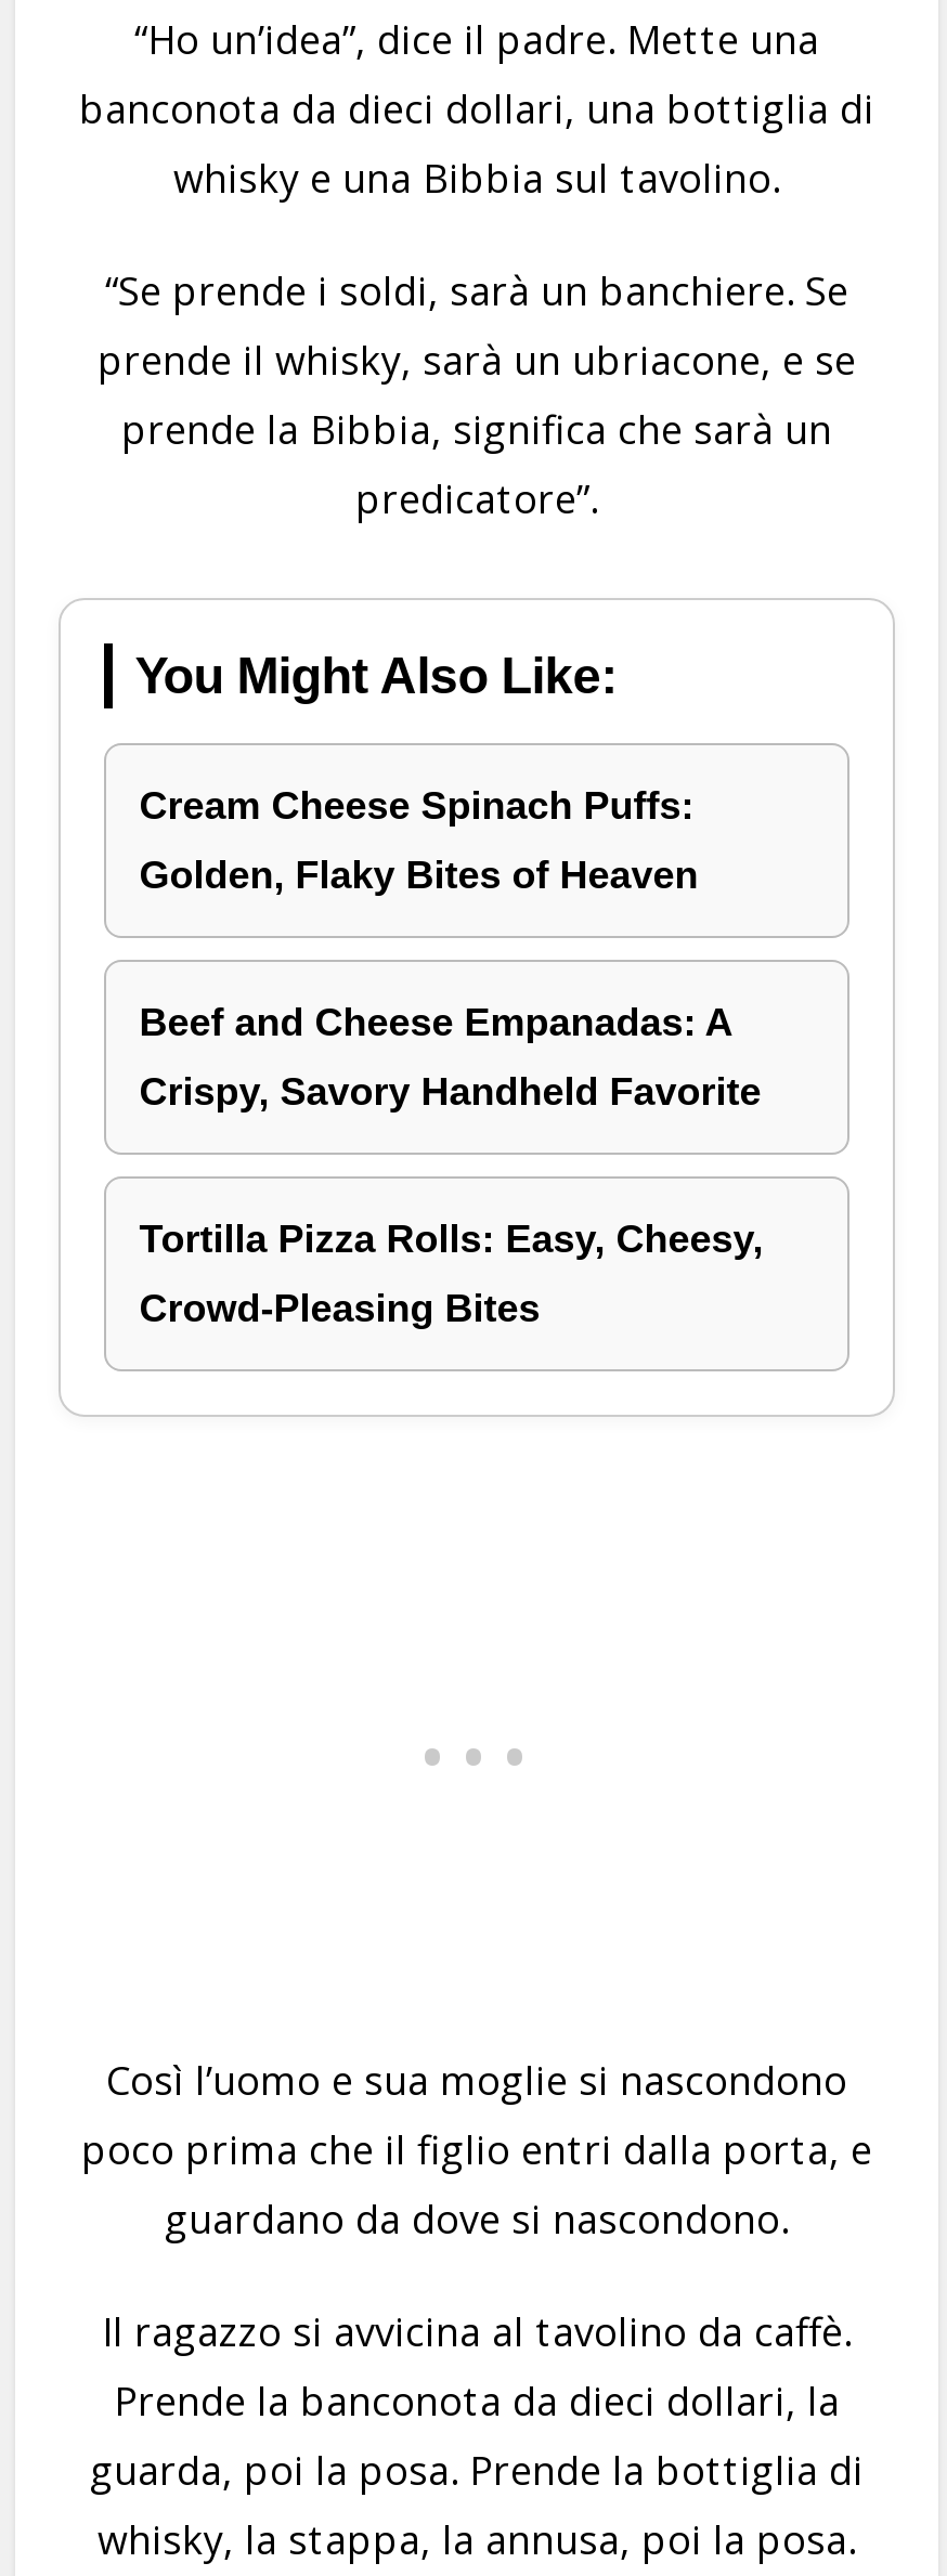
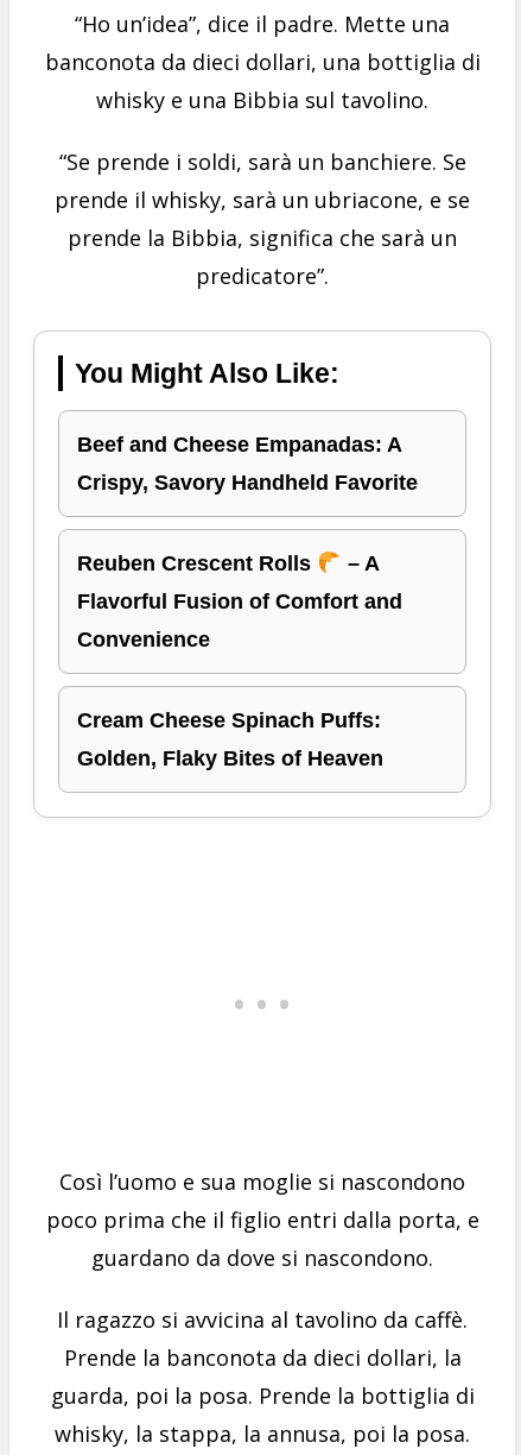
moved down: Cream Cheese Spinach Puffs: | Golden, Flaky Bites of Heaven

moved up: Beef and Cheese Empanadas: A | Crispy, Savory Handheld Favorite

- Tortilla Pizza Rolls: Easy, Cheesy,
- Crowd-Pleasing Bites
+ Reuben Crescent Rolls
+ – A
+ Flavorful Fusion of Comfort and
+ Convenience
